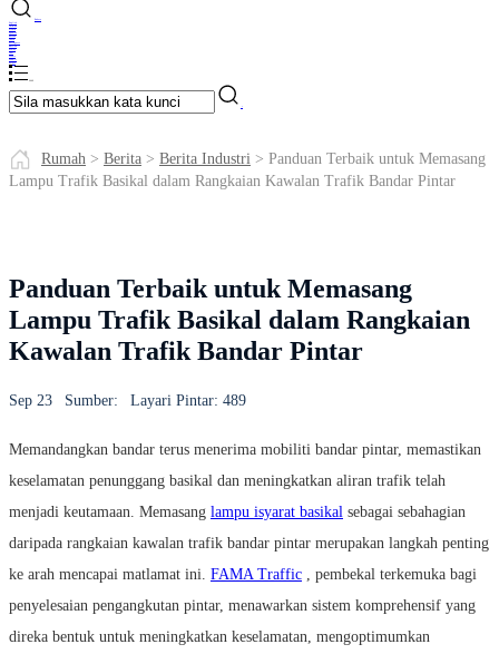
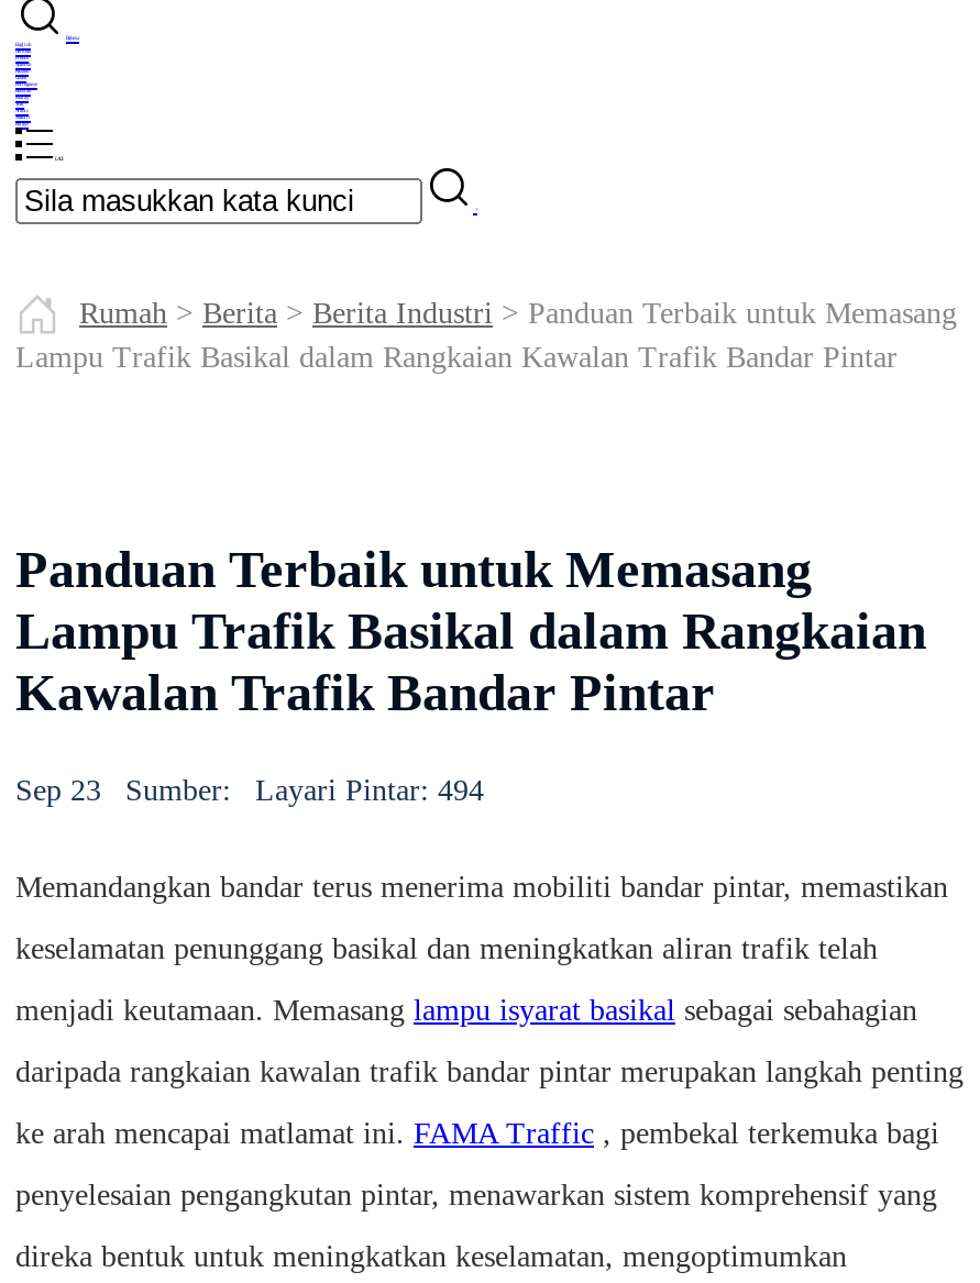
- Layari Pintar: 489
+ Layari Pintar: 494
